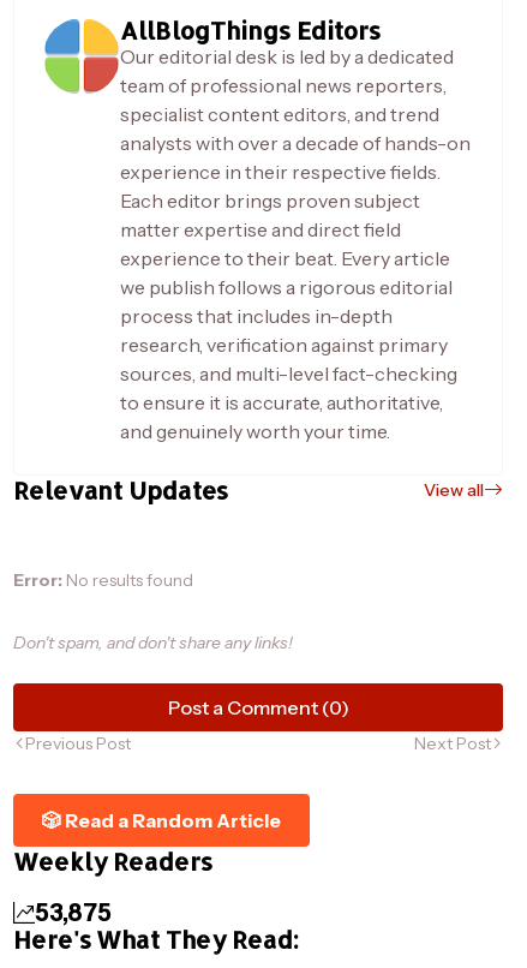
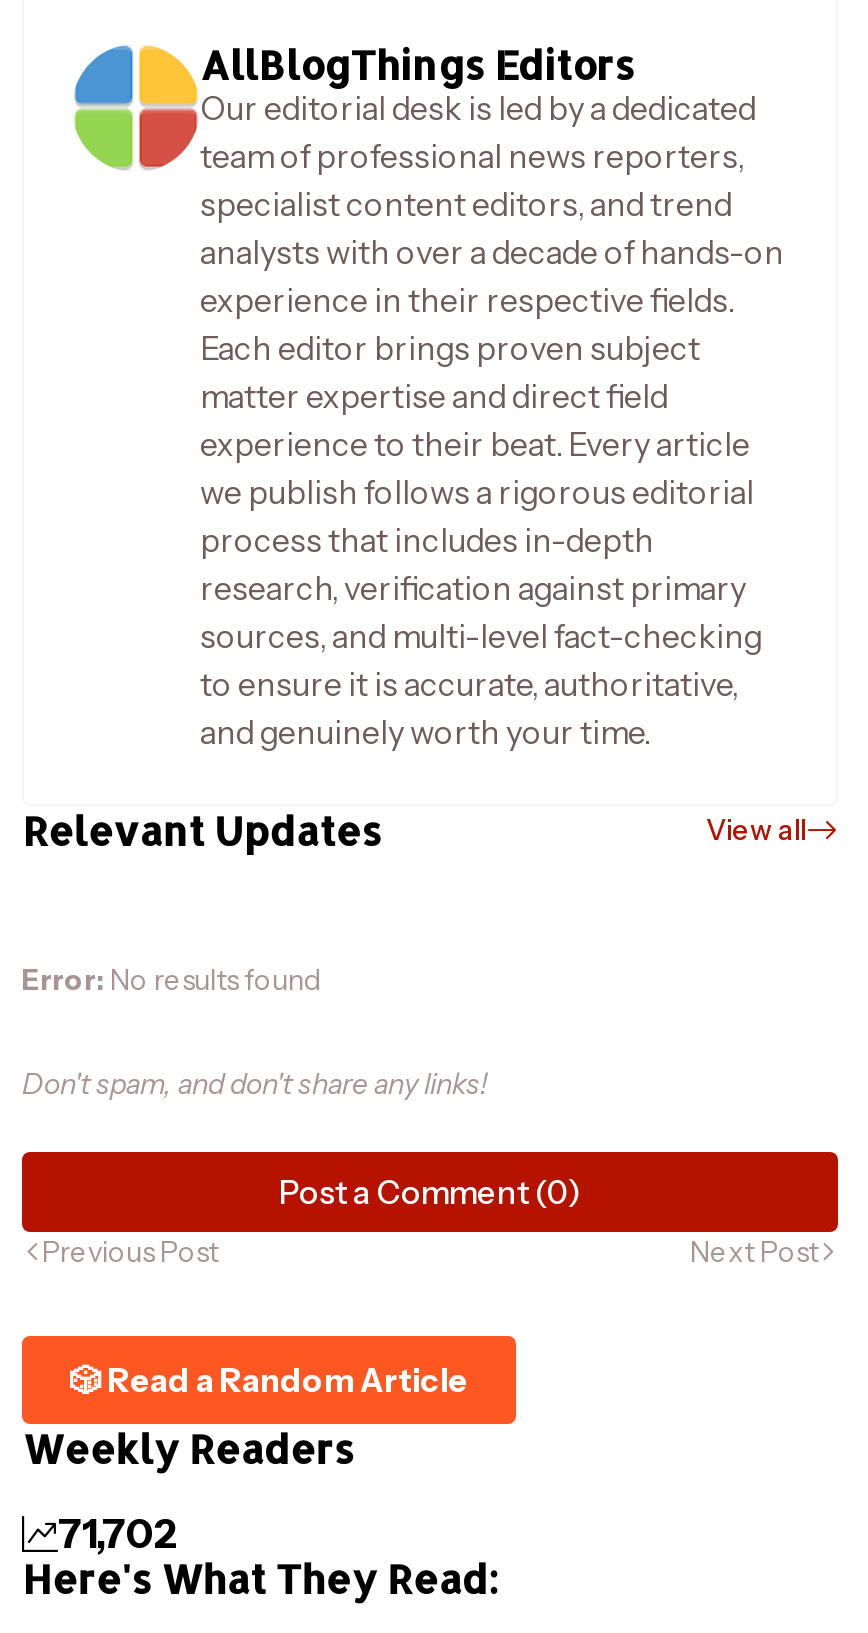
- 53,875
+ 71,702
